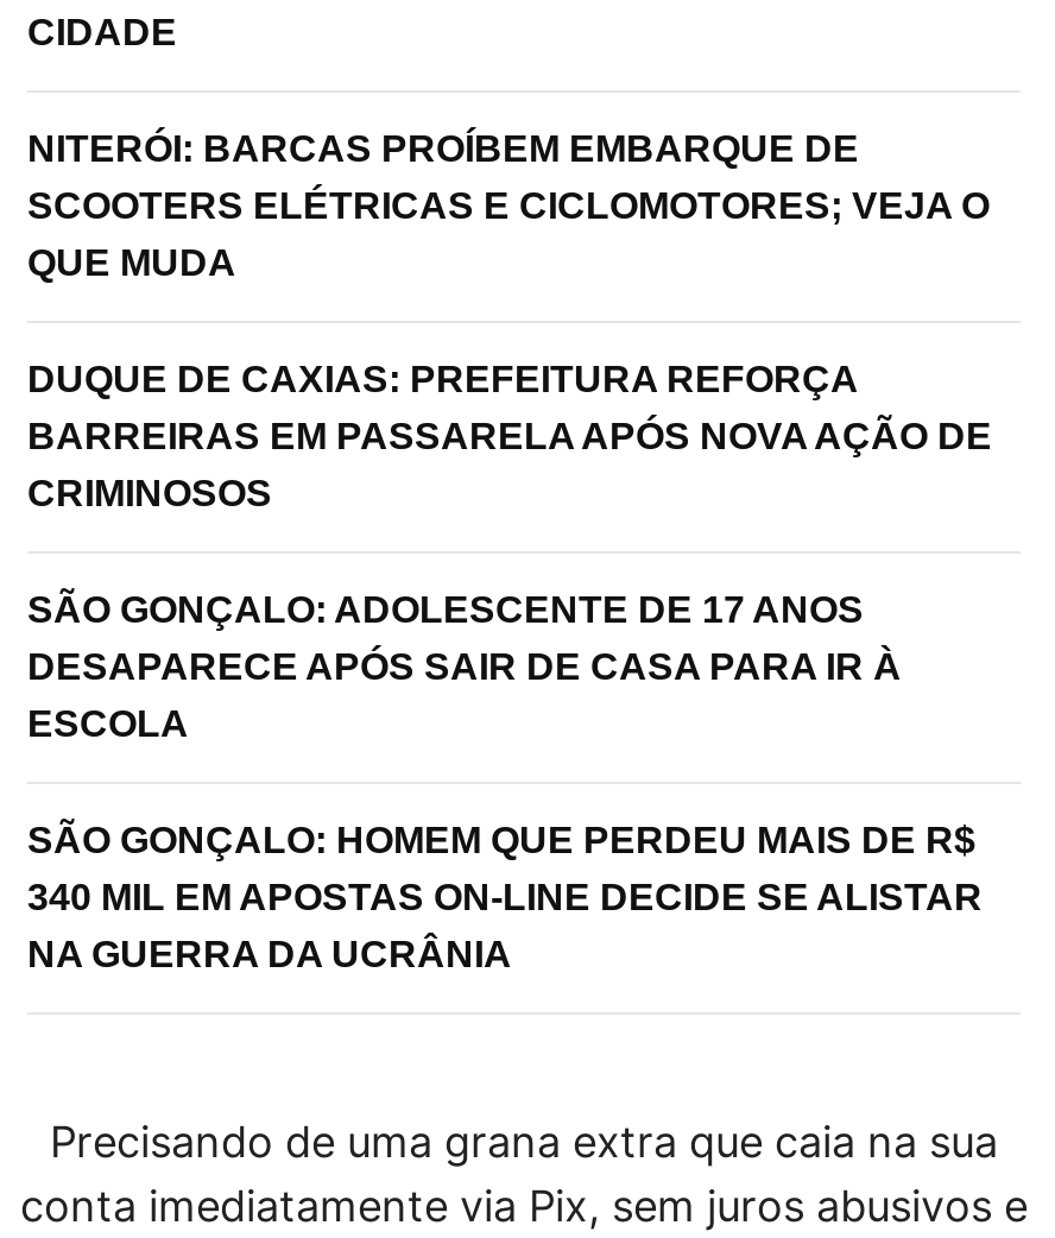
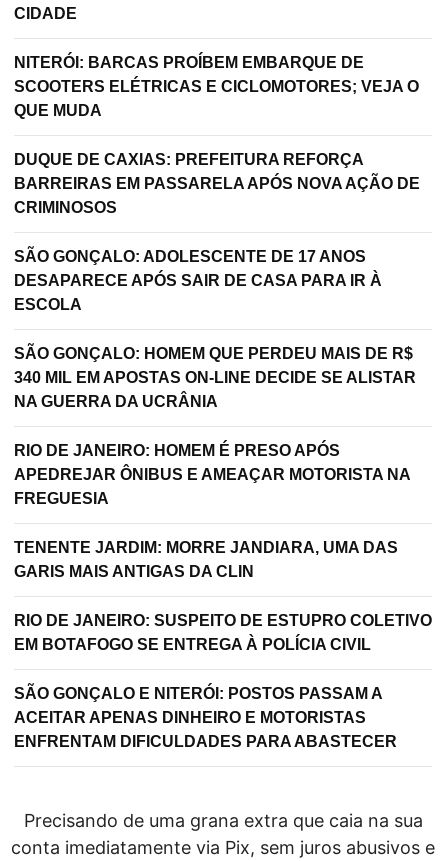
+ RIO DE JANEIRO: HOMEM É PRESO APÓS
+ APEDREJAR ÔNIBUS E AMEAÇAR MOTORISTA NA
+ FREGUESIA
+ TENENTE JARDIM: MORRE JANDIARA, UMA DAS
+ GARIS MAIS ANTIGAS DA CLIN
+ RIO DE JANEIRO: SUSPEITO DE ESTUPRO COLETIVO
+ EM BOTAFOGO SE ENTREGA À POLÍCIA CIVIL
+ SÃO GONÇALO E NITERÓI: POSTOS PASSAM A
+ ACEITAR APENAS DINHEIRO E MOTORISTAS
+ ENFRENTAM DIFICULDADES PARA ABASTECER
